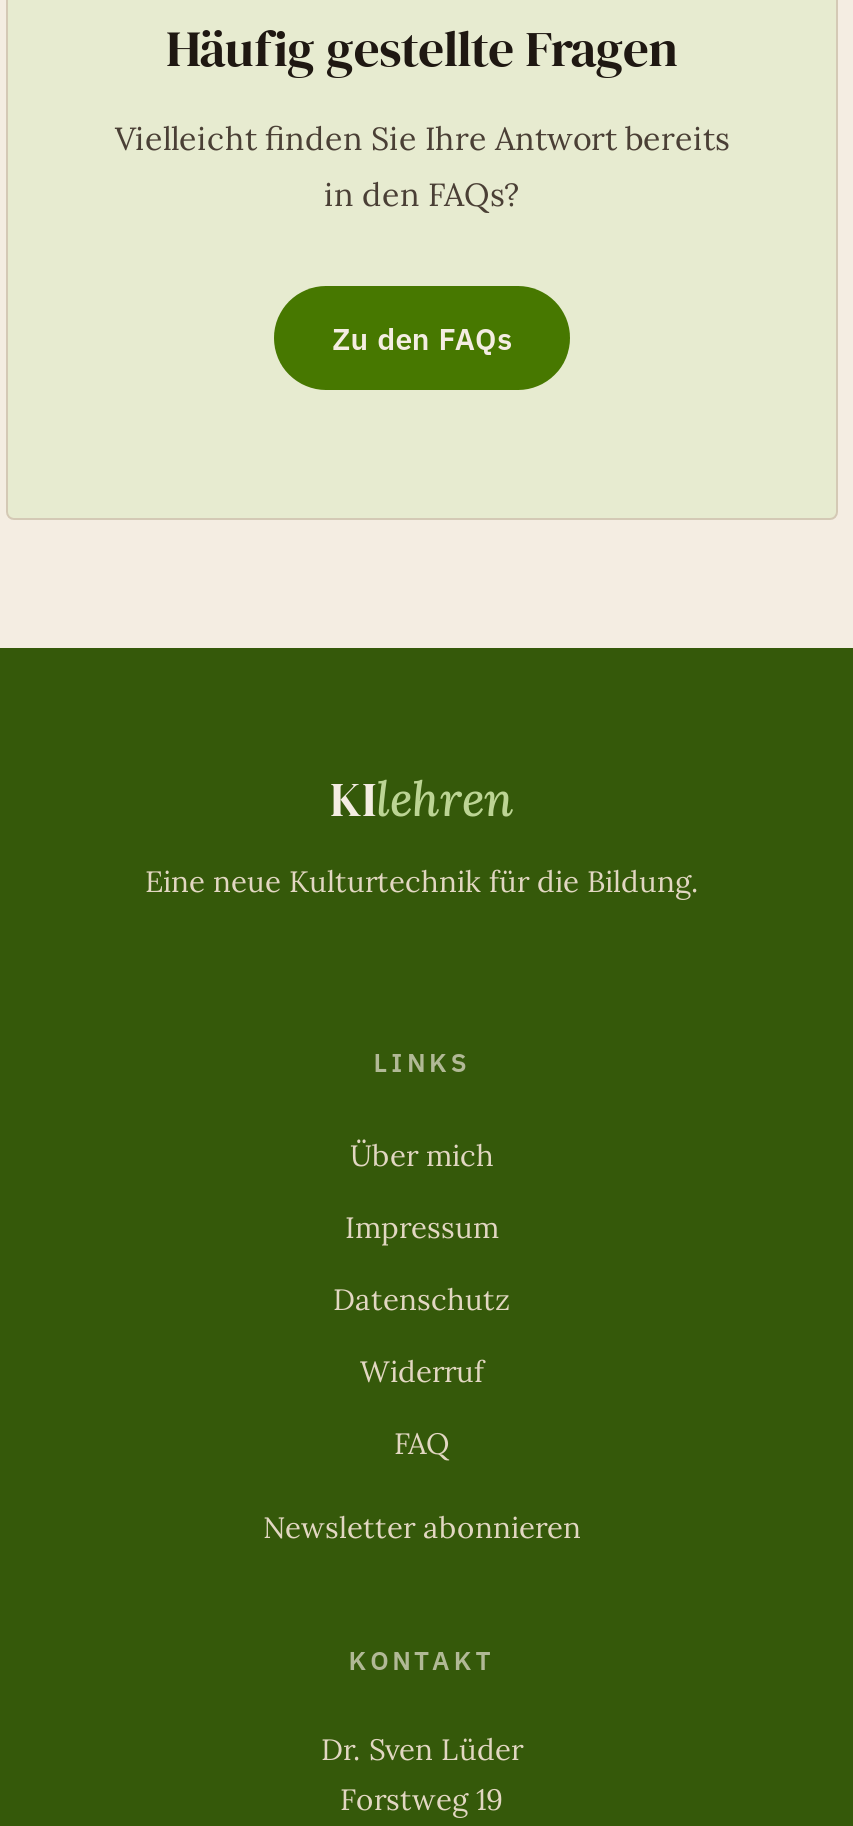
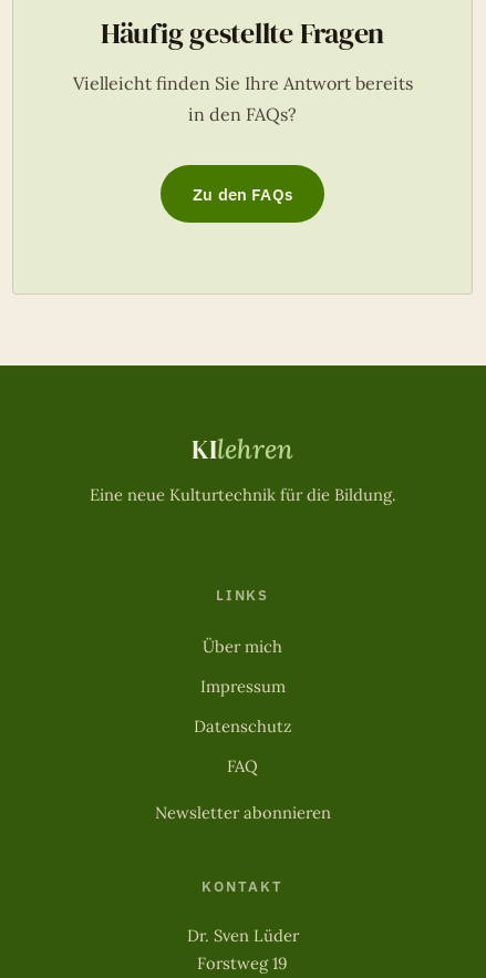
- Widerruf
